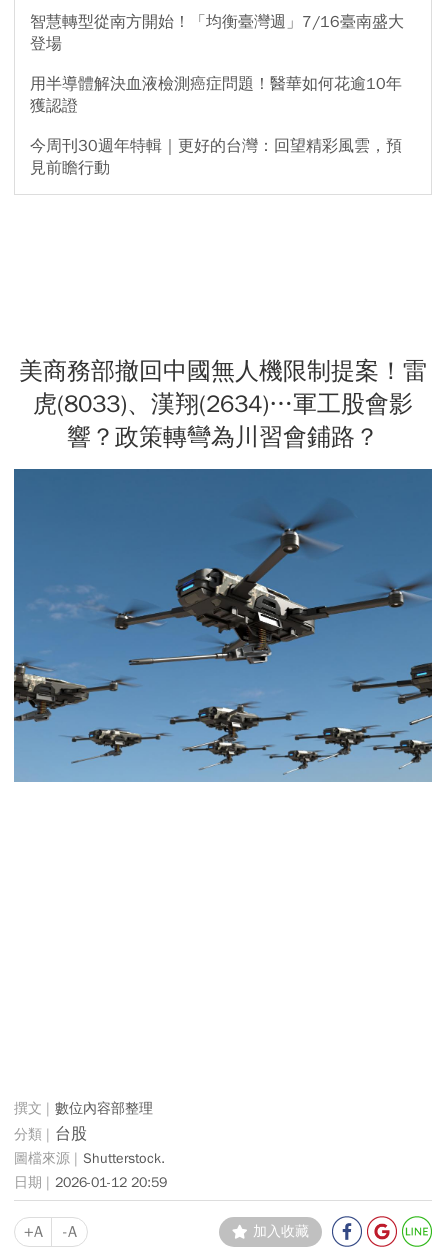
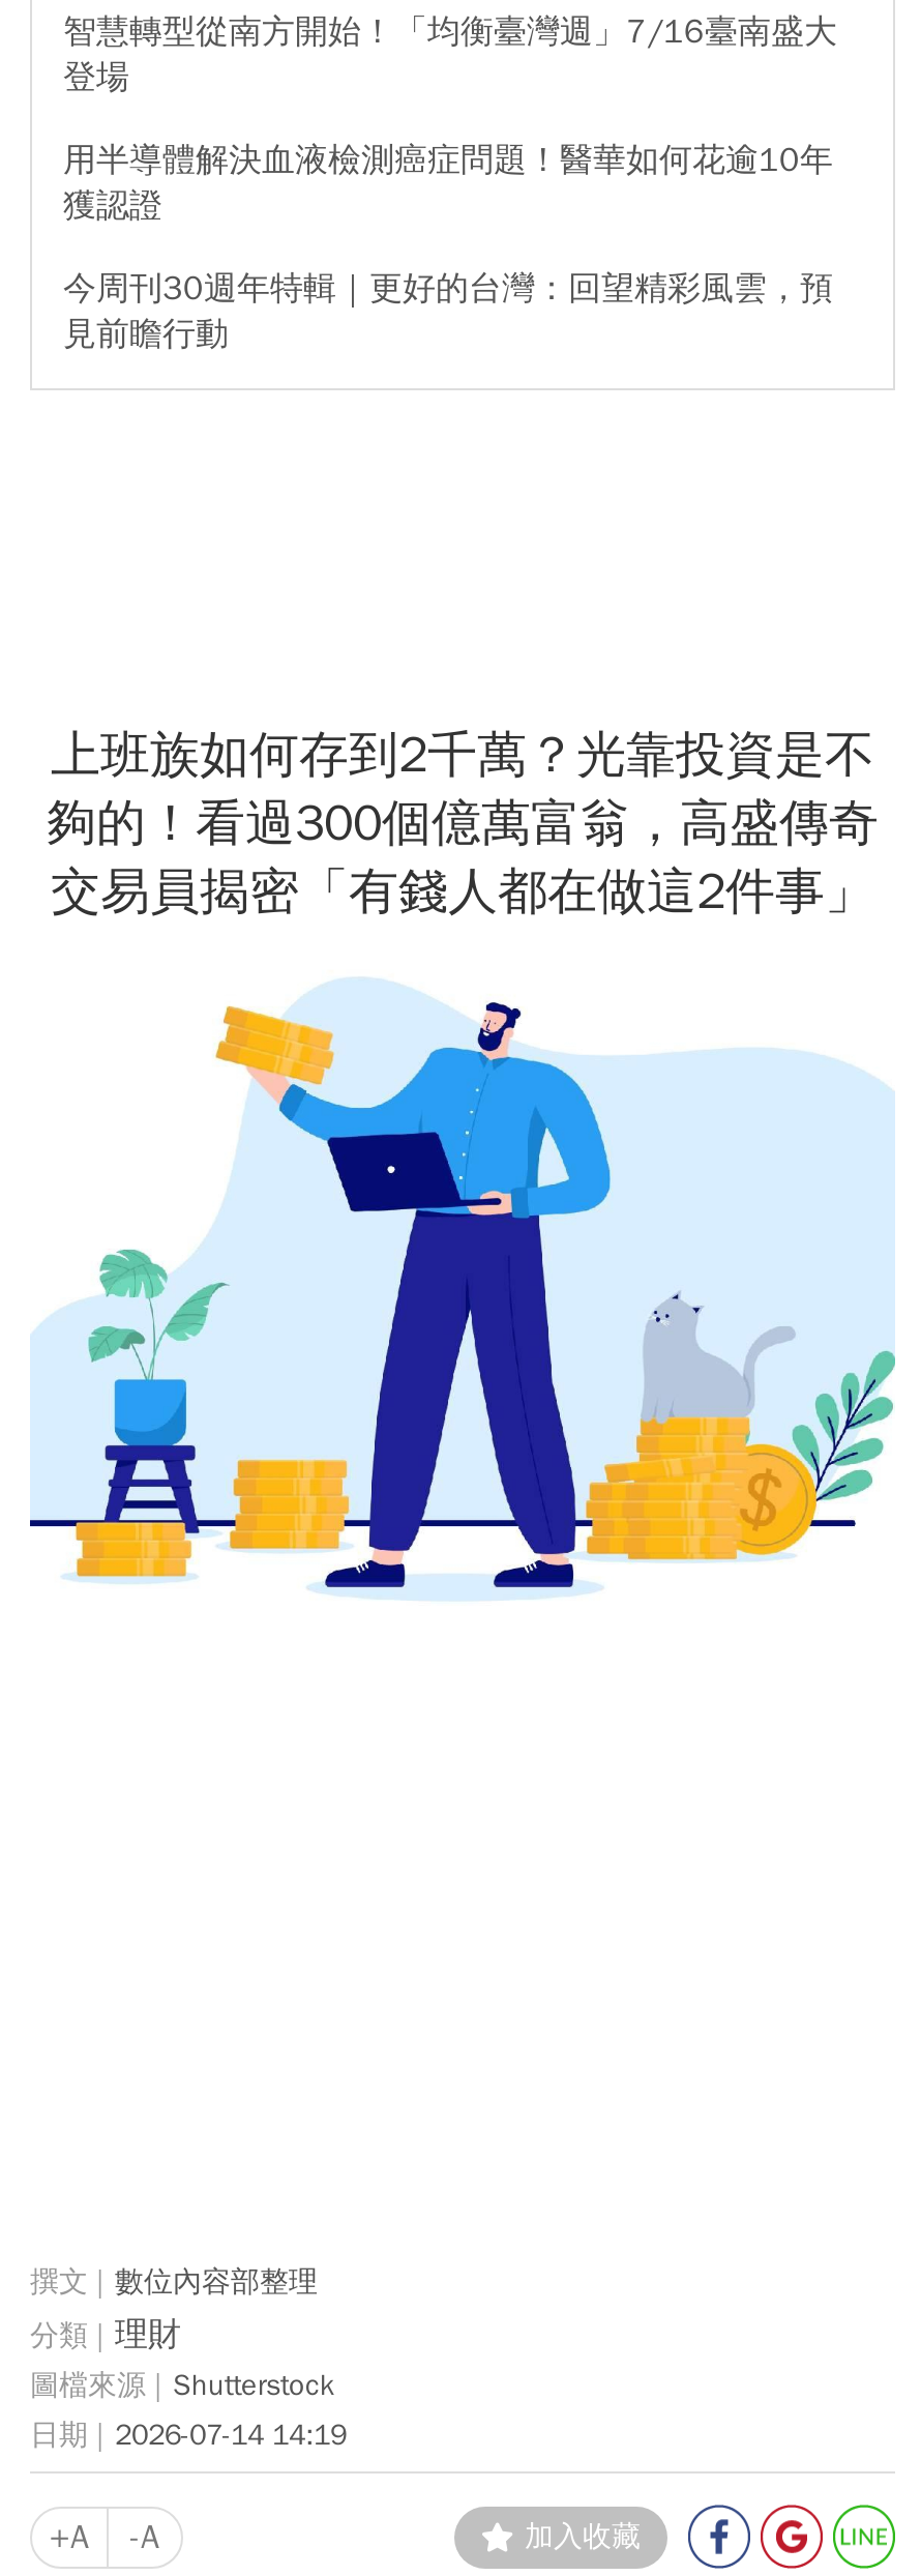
- 美商務部撤回中國無人機限制提案！雷
- 虎(8033)、漢翔(2634)…軍工股會影
- 響？政策轉彎為川習會鋪路？
+ 上班族如何存到2千萬？光靠投資是不
+ 夠的！看過300個億萬富翁，高盛傳奇
+ 交易員揭密「有錢人都在做這2件事」

- [image]
+ [image]

- 台股
- Shutterstock.
- 2026-01-12 20:59
+ 理財
+ Shutterstock
+ 2026-07-14 14:19
